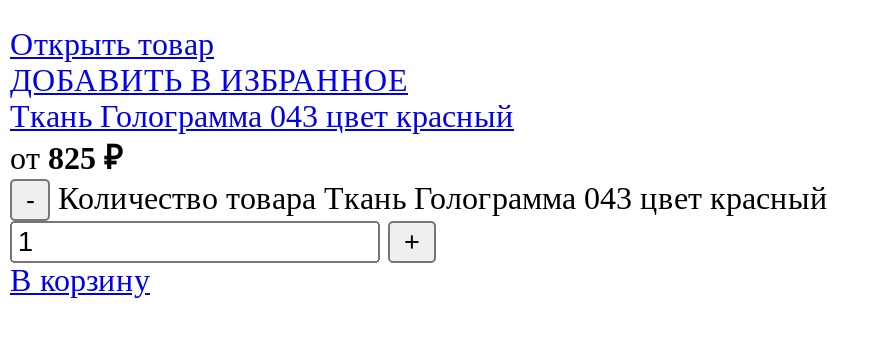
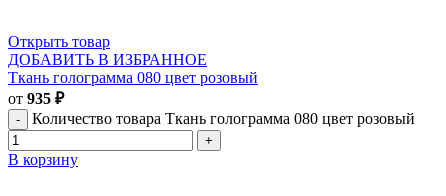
- Ткань Голограмма 043 цвет красный
+ Ткань голограмма 080 цвет розовый

- от 825 ₽
+ от 935 ₽

- Количество товара Ткань Голограмма 043 цвет красный
+ Количество товара Ткань голограмма 080 цвет розовый
